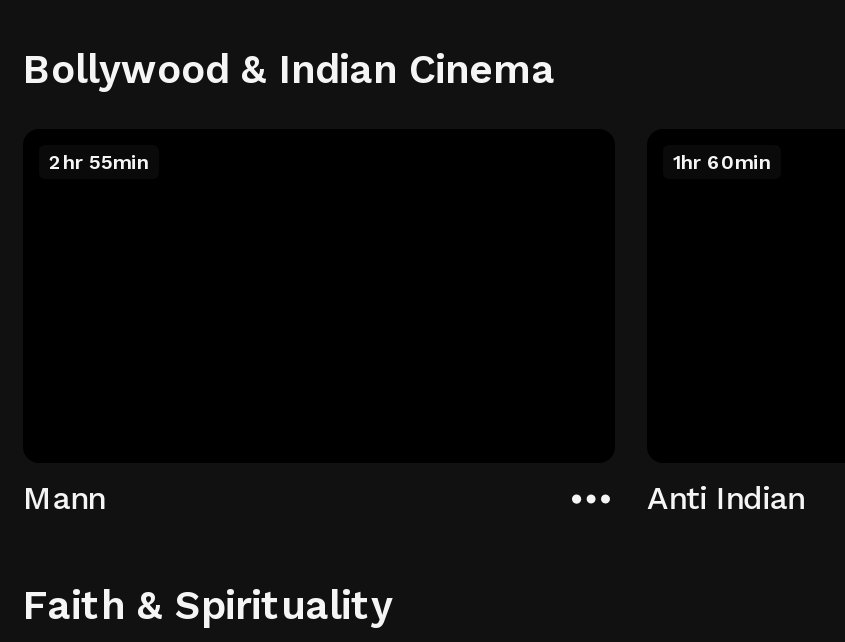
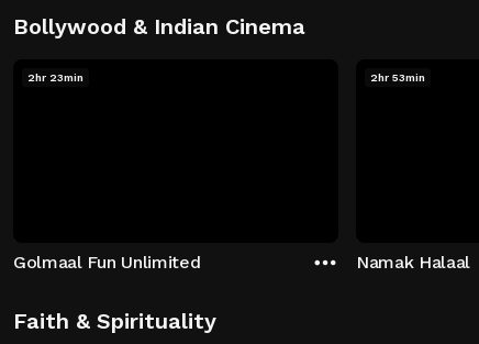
- 2hr 55min
+ 2hr 23min

- 1hr 60min
+ 2hr 53min

- Mann
+ Golmaal Fun Unlimited

- Anti Indian
+ Namak Halaal
